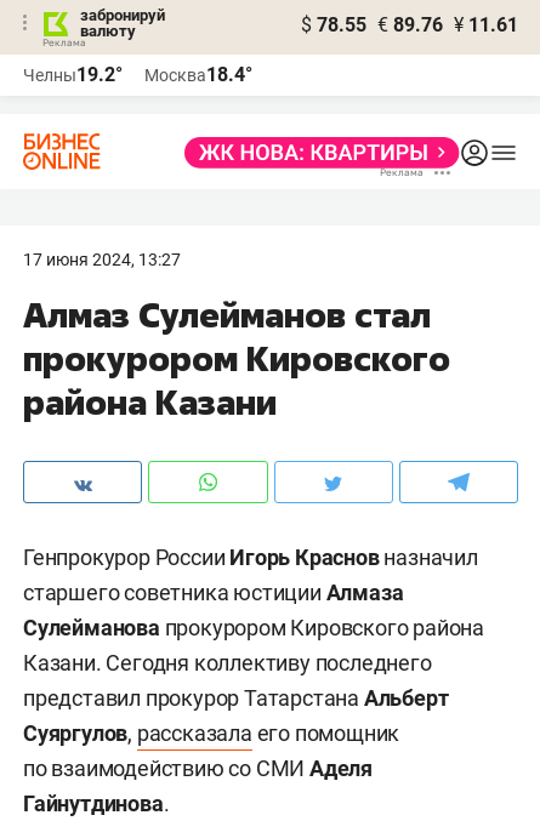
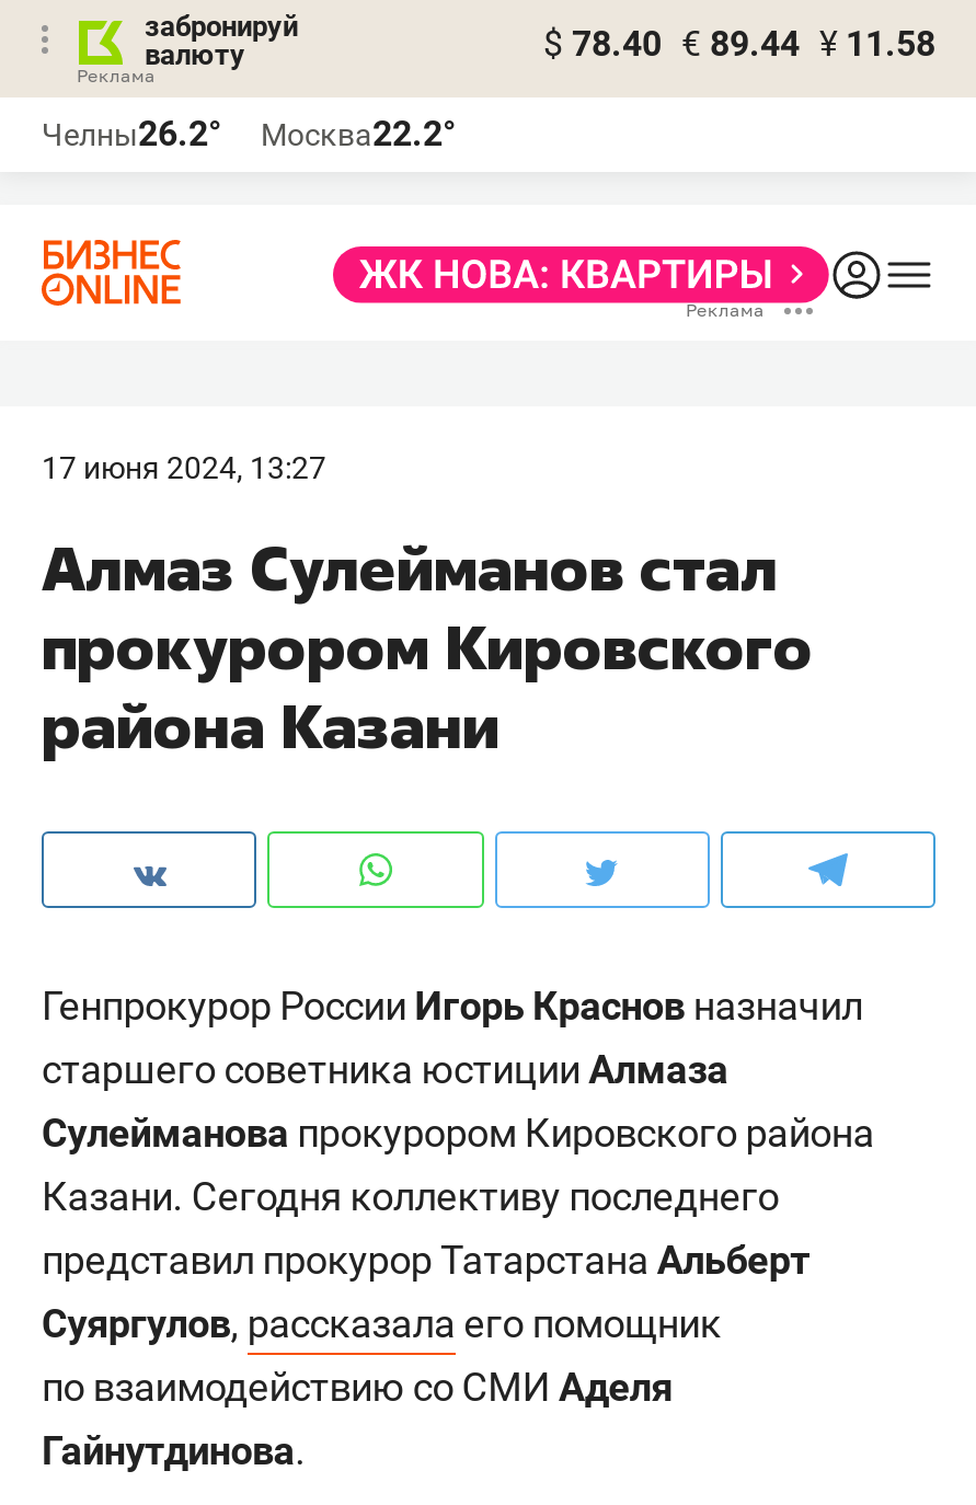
- $ 78.55 € 89.76 ¥ 11.61
+ $ 78.40 € 89.44 ¥ 11.58

- Челны19.2°
+ Челны26.2°

- Москва18.4°
+ Москва22.2°
